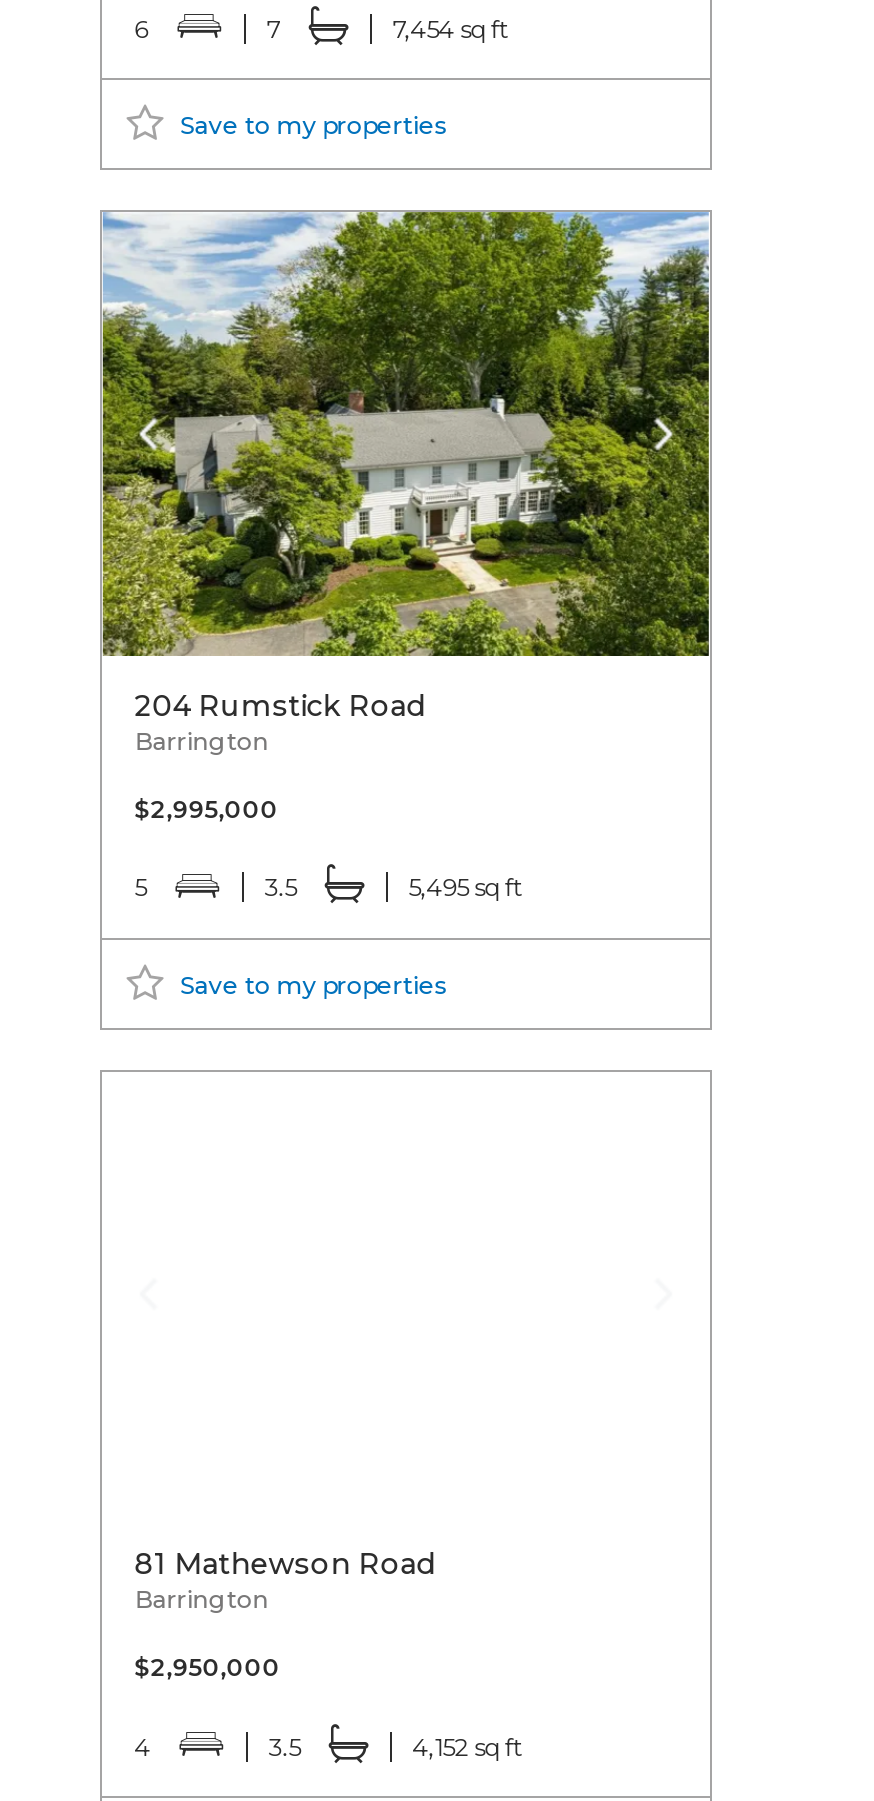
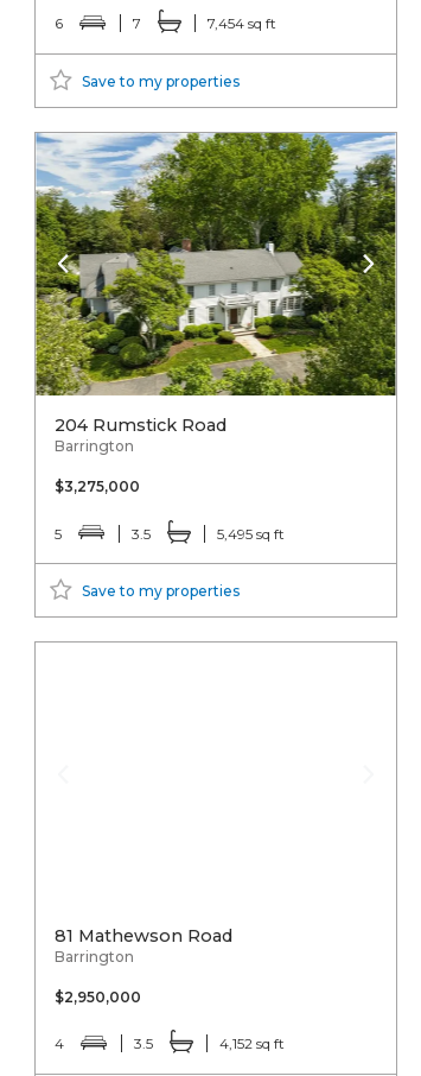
- $2,995,000
+ $3,275,000
